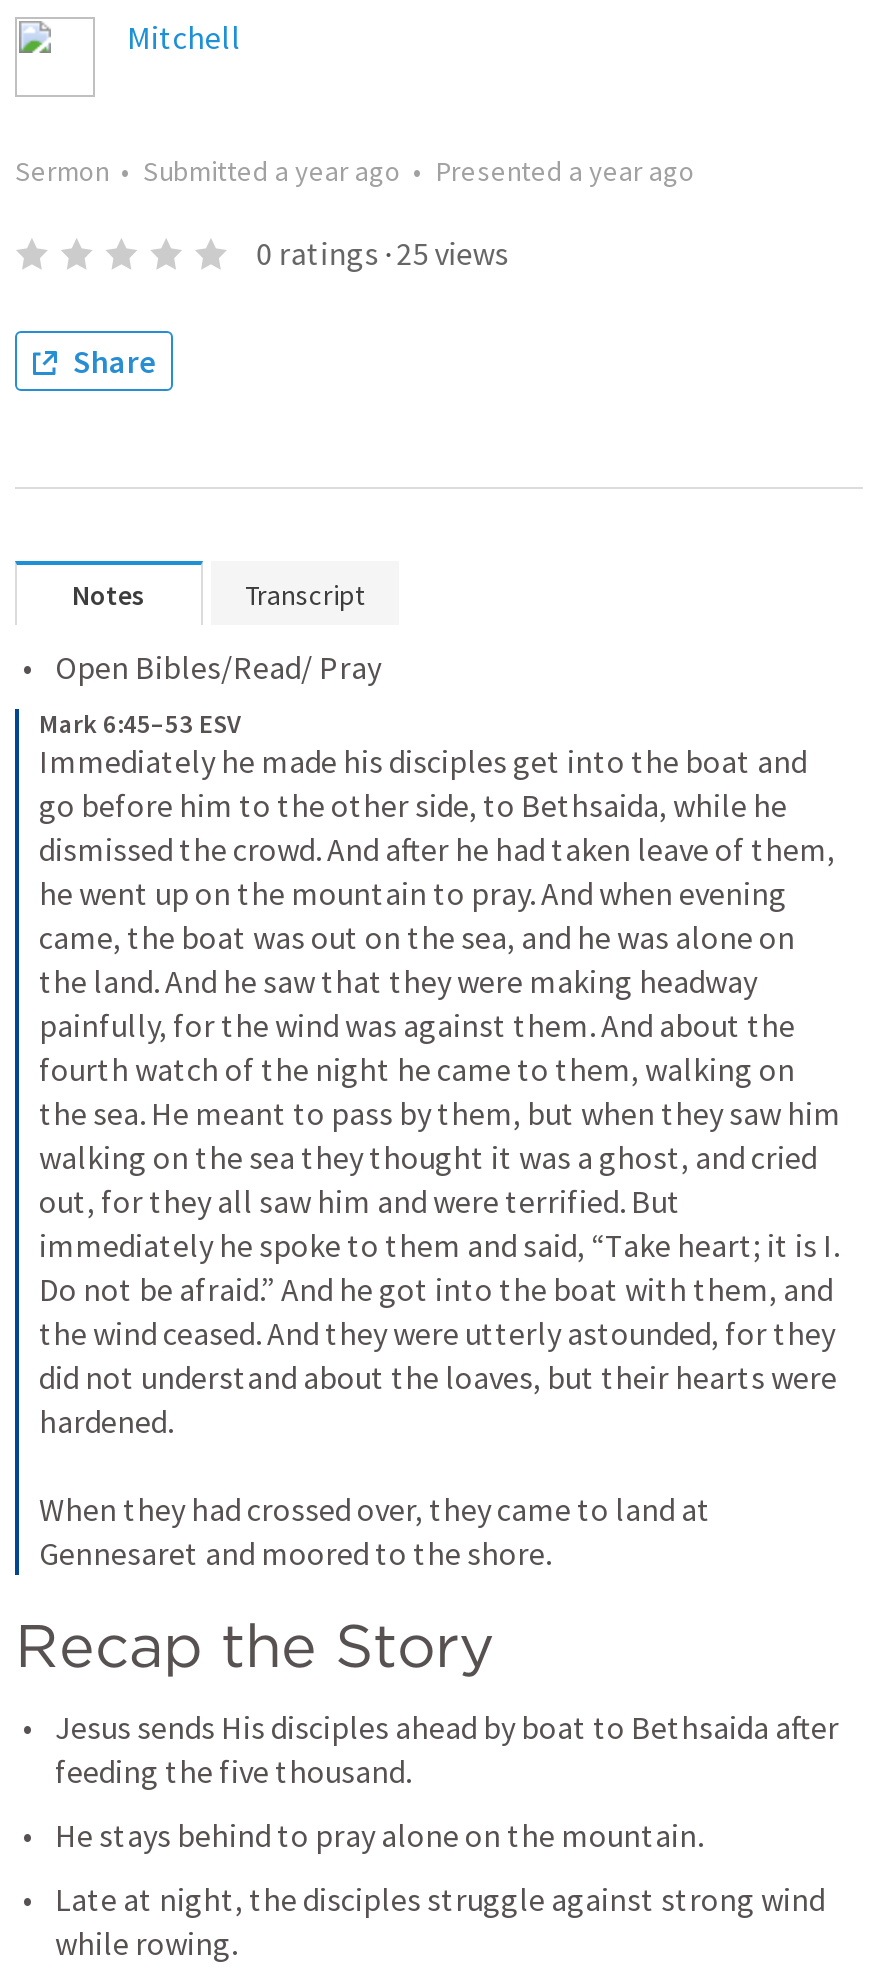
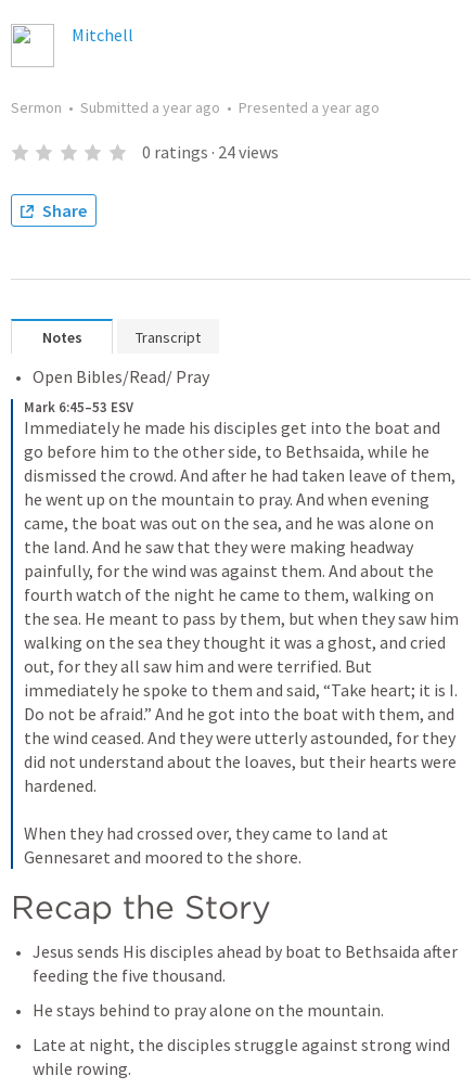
- 0 ratings · 25 views
+ 0 ratings · 24 views
